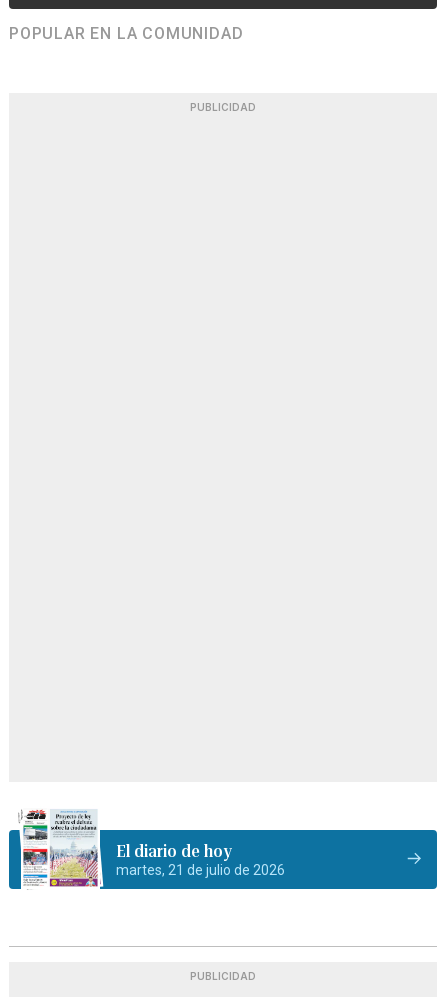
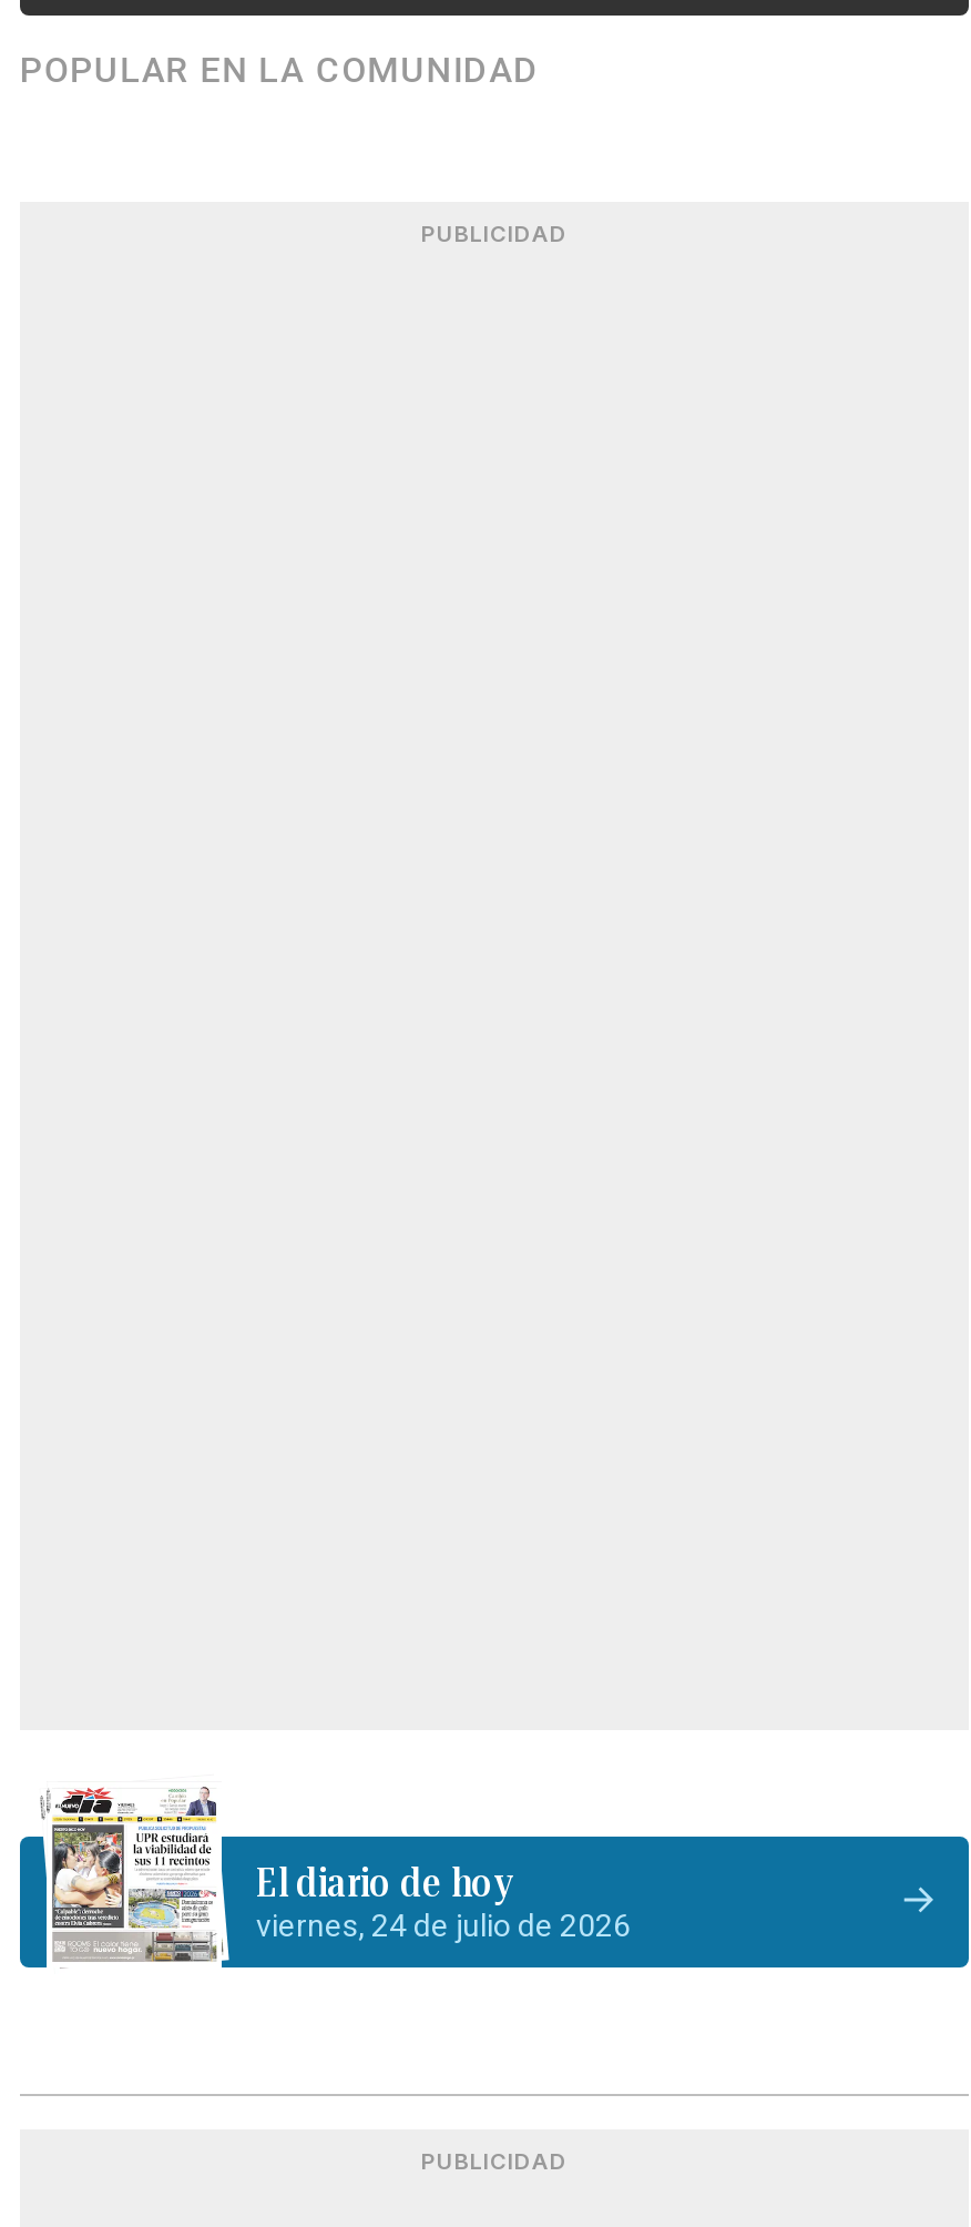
- [image]
- martes, 21 de julio de 2026
+ [image]
+ viernes, 24 de julio de 2026
